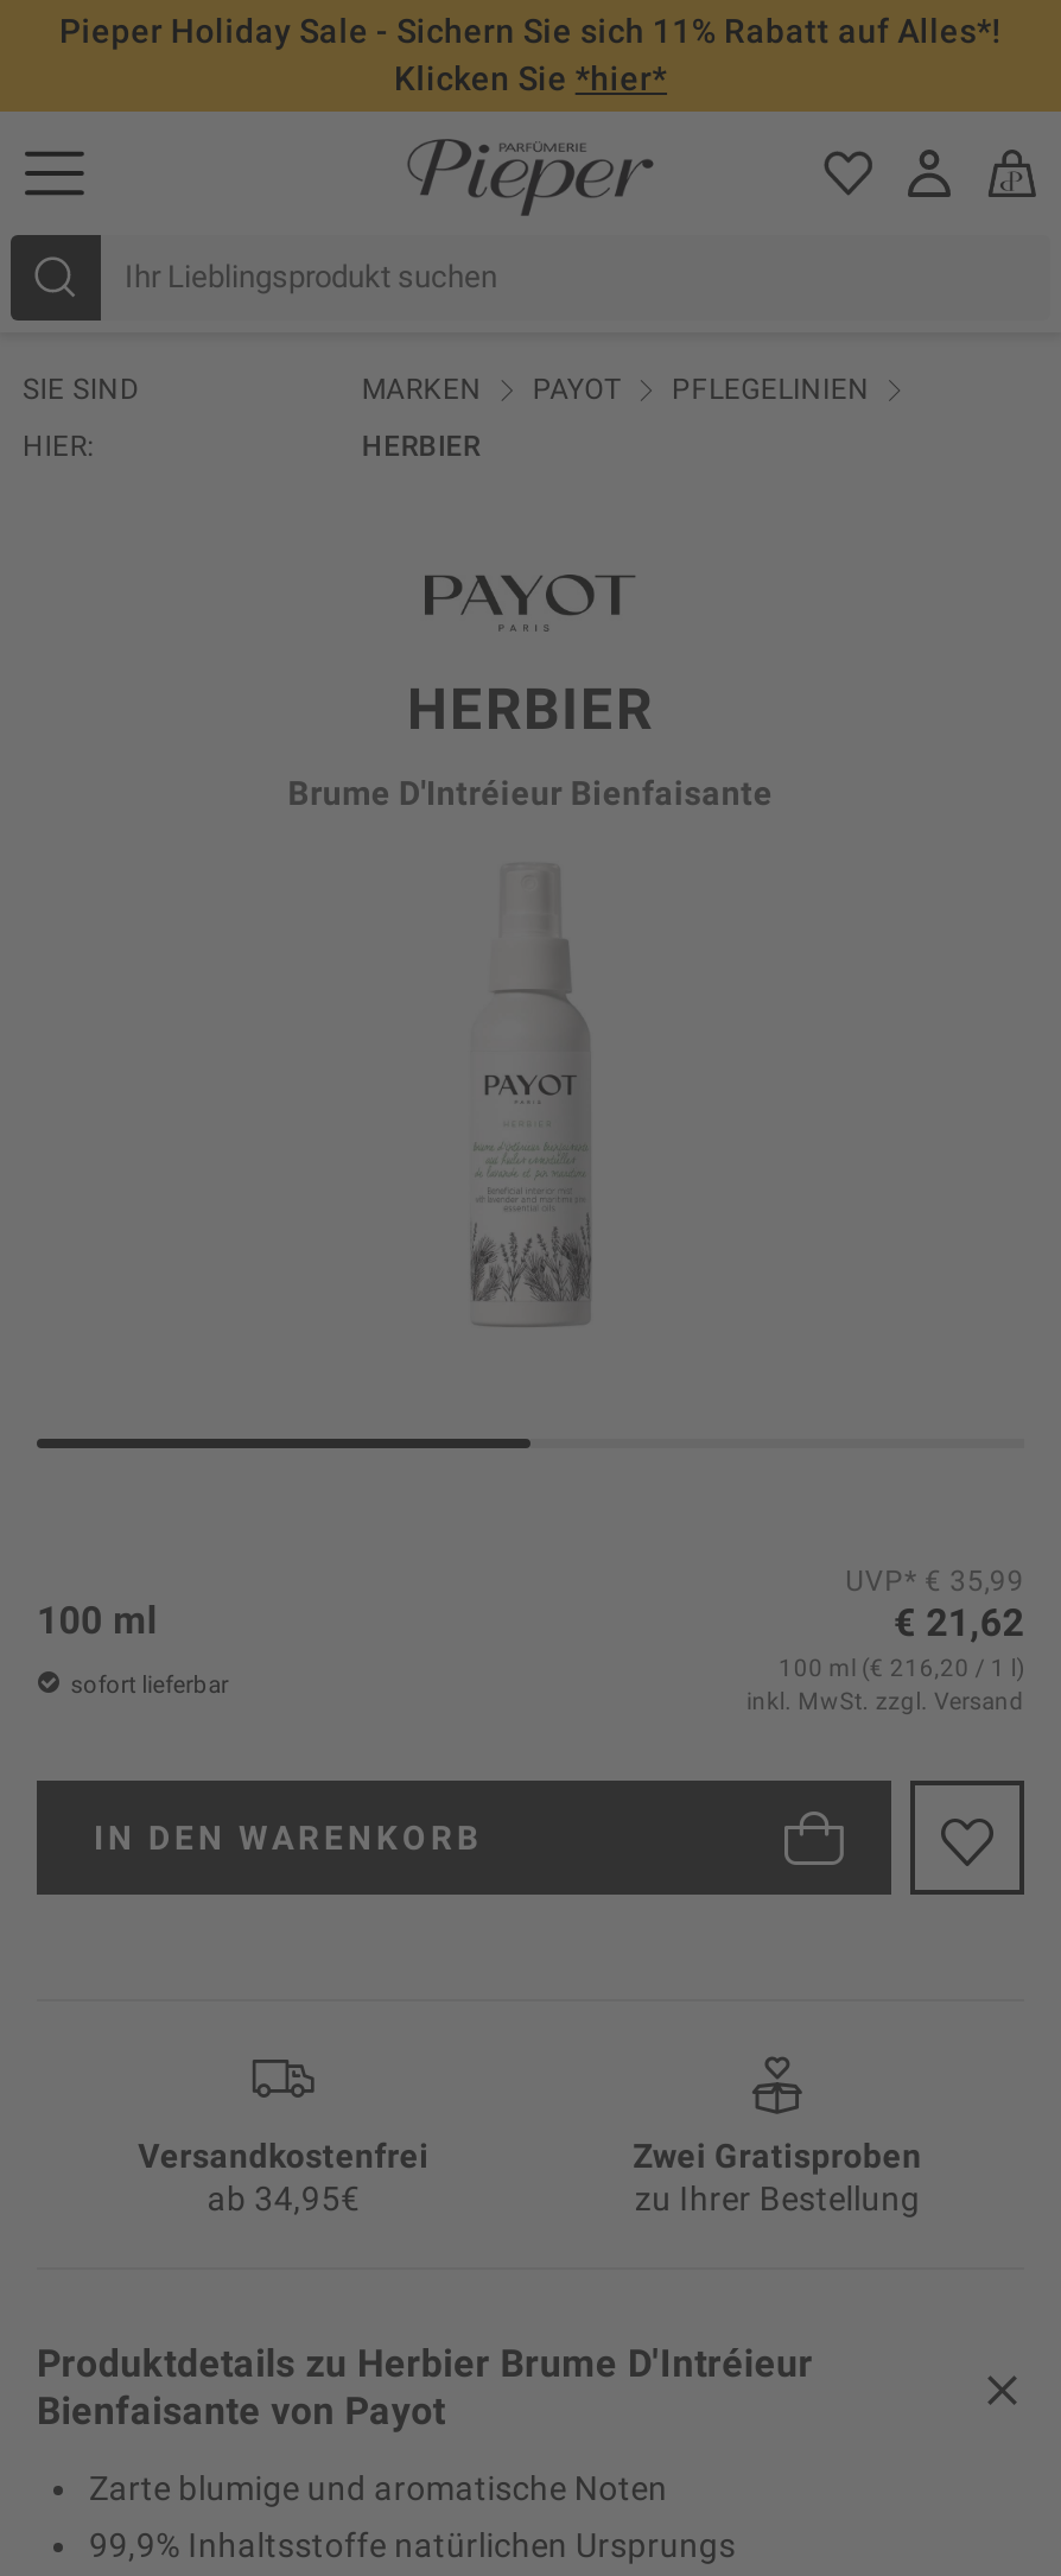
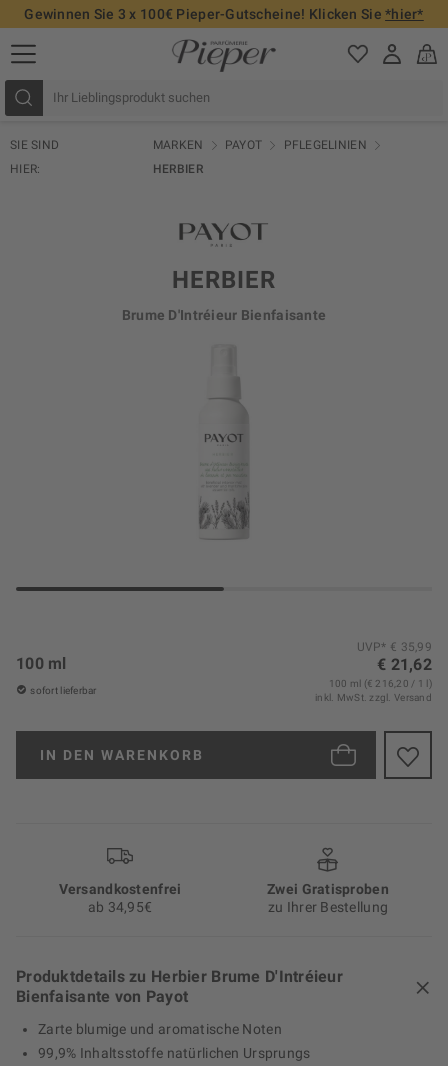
- Pieper Holiday Sale - Sichern Sie sich 11% Rabatt auf Alles*!
- Klicken Sie *hier*
+ Gewinnen Sie 3 x 100€ Pieper-Gutscheine! Klicken Sie *hier*
